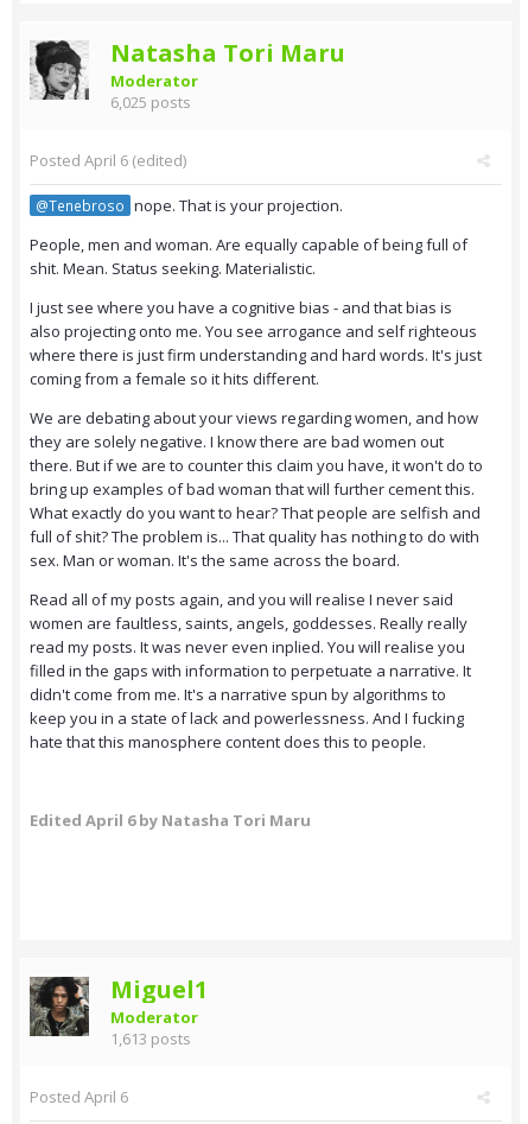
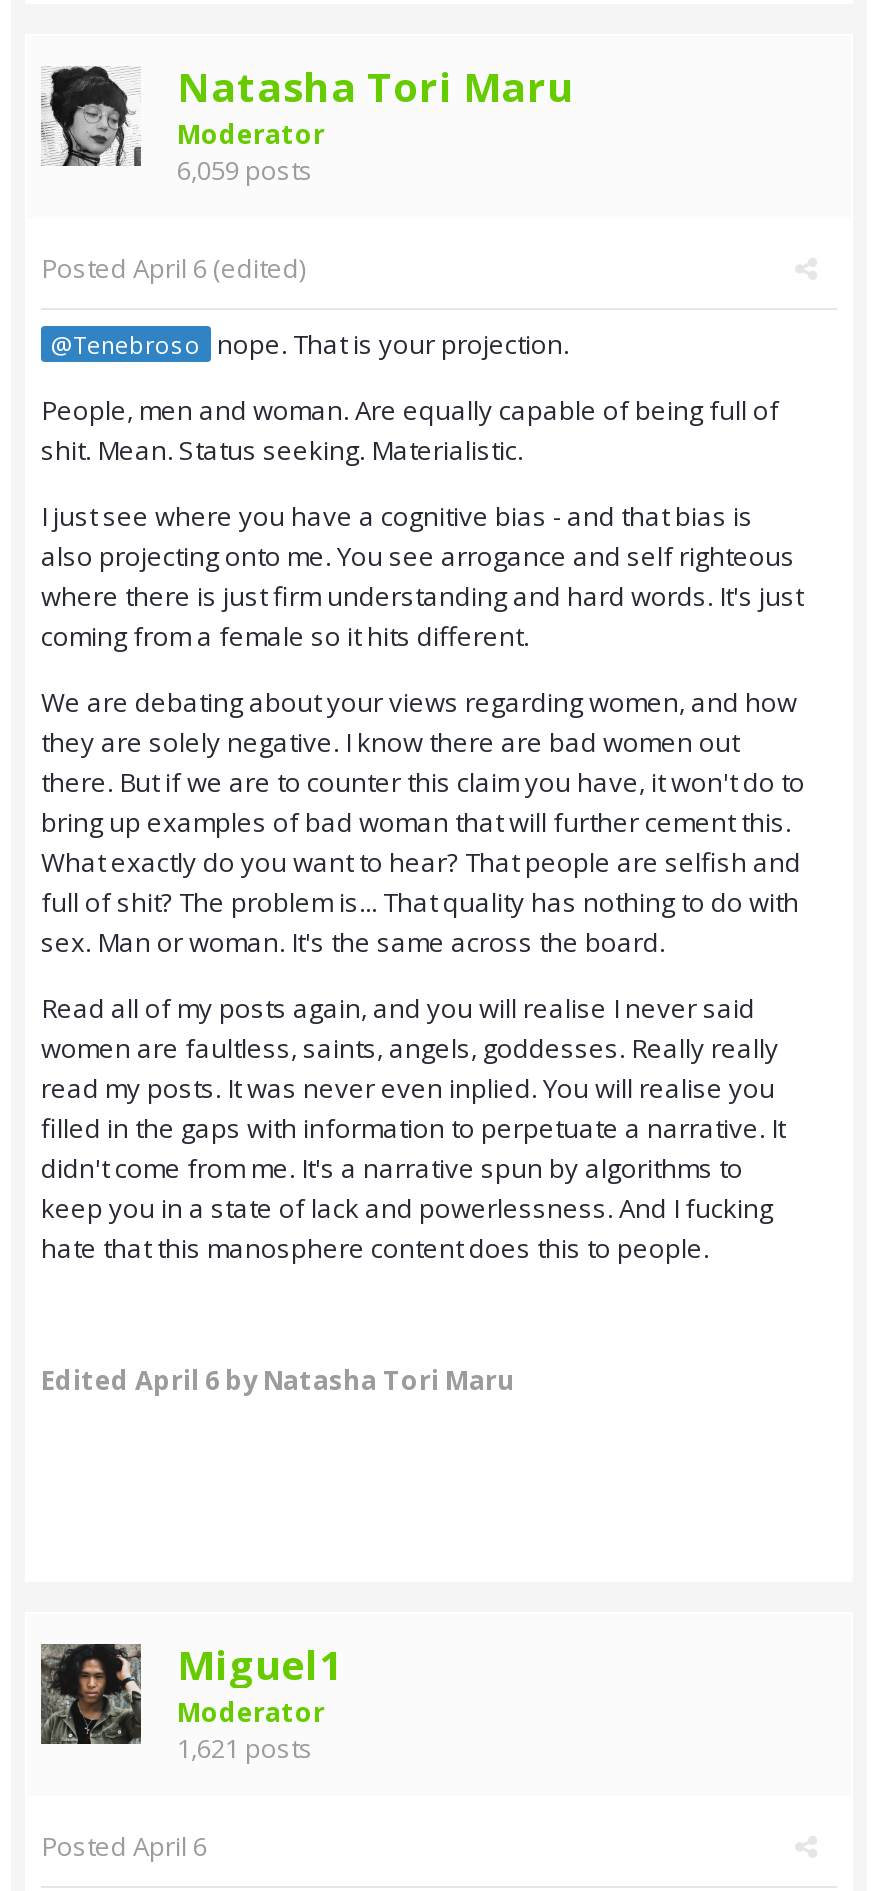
- 6,025 posts
+ 6,059 posts

- 1,613 posts
+ 1,621 posts
